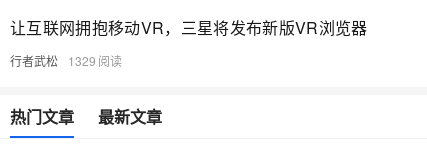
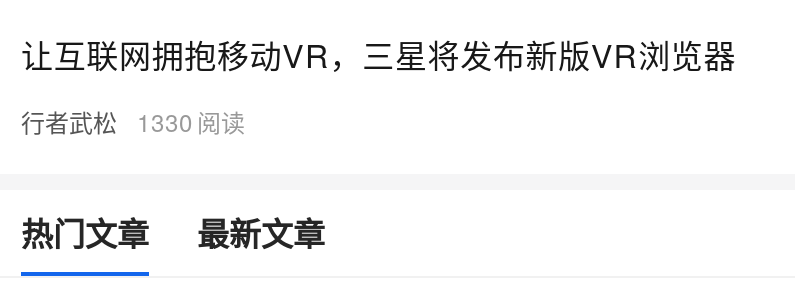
- 行者武松 1329
+ 行者武松 1330
